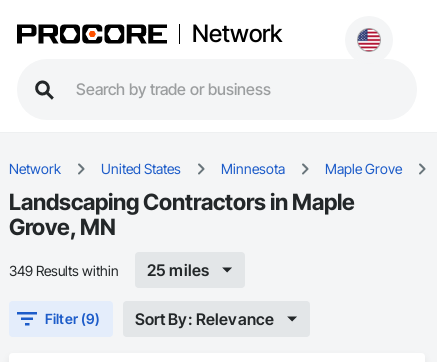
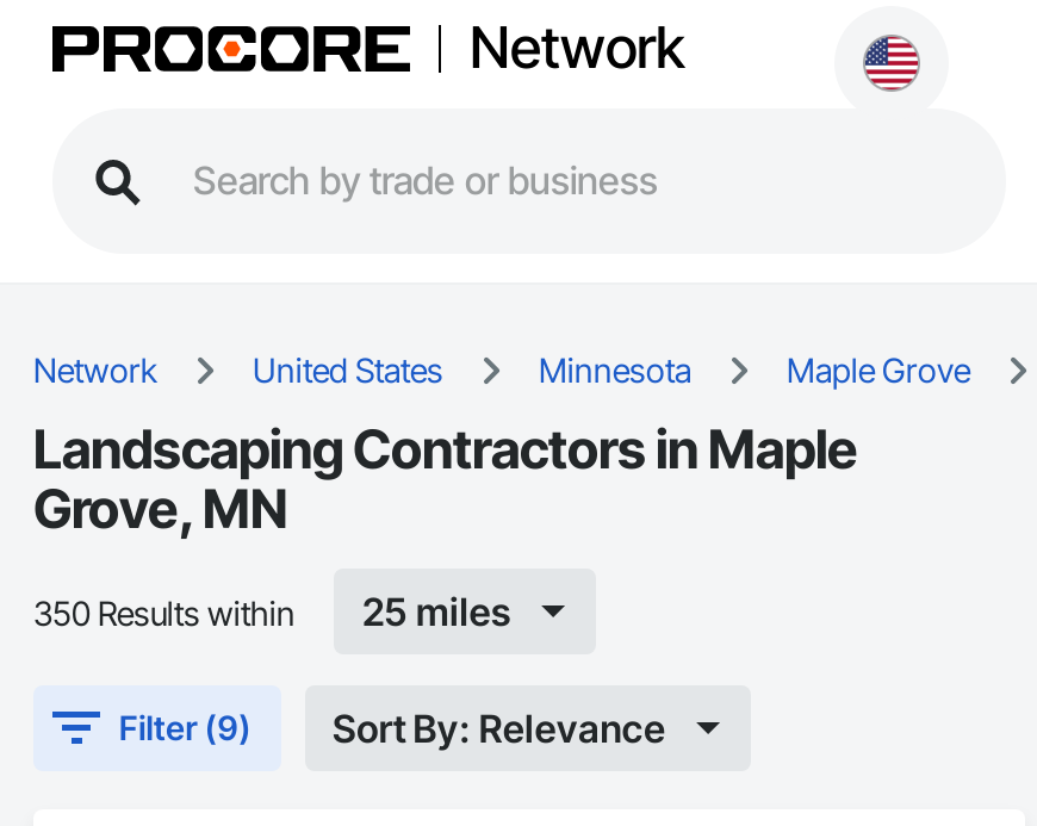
- 349 Results within
+ 350 Results within
